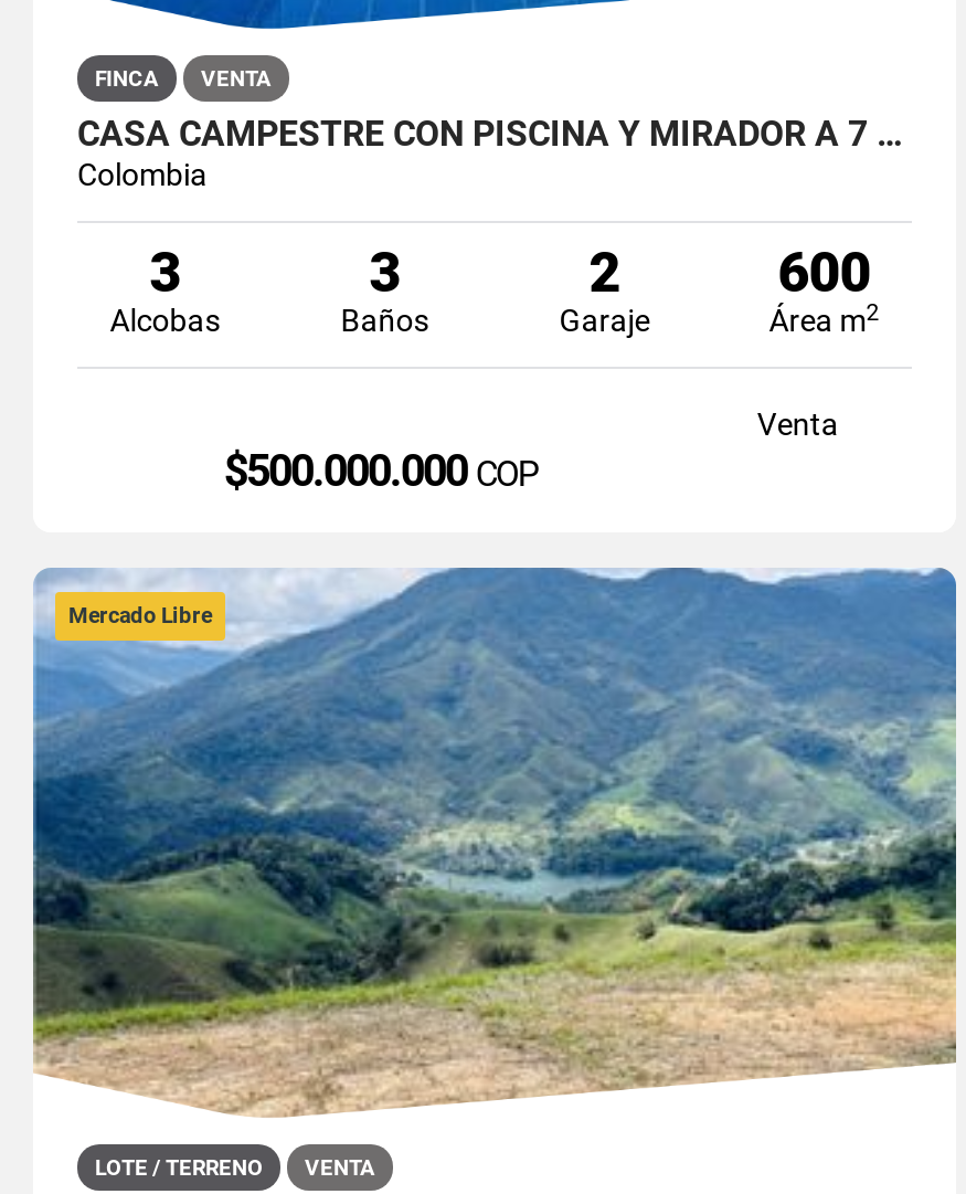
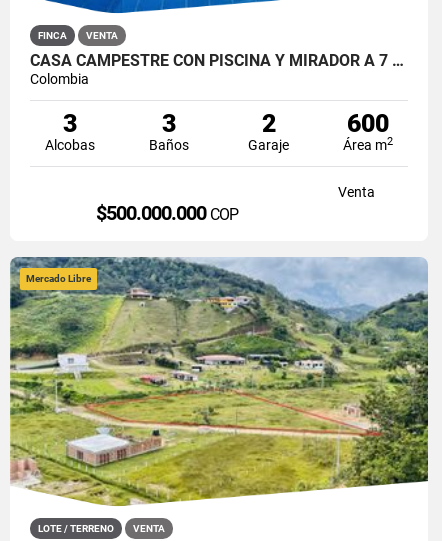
- [image]
+ [image]
